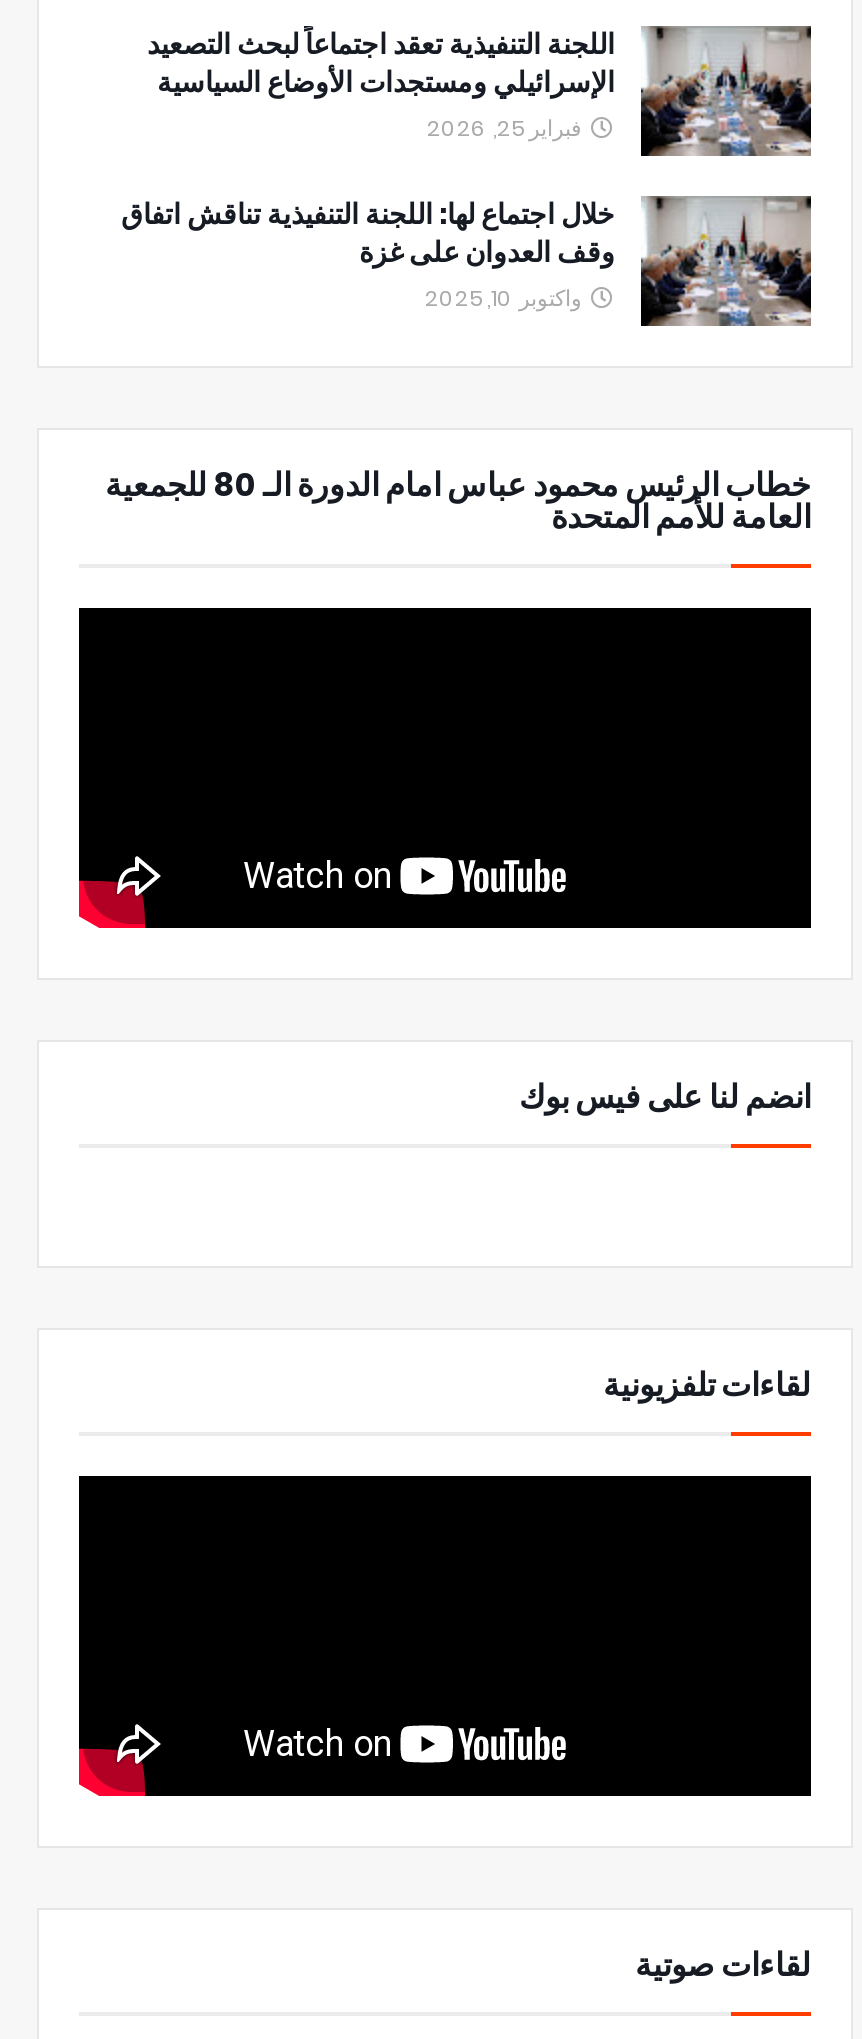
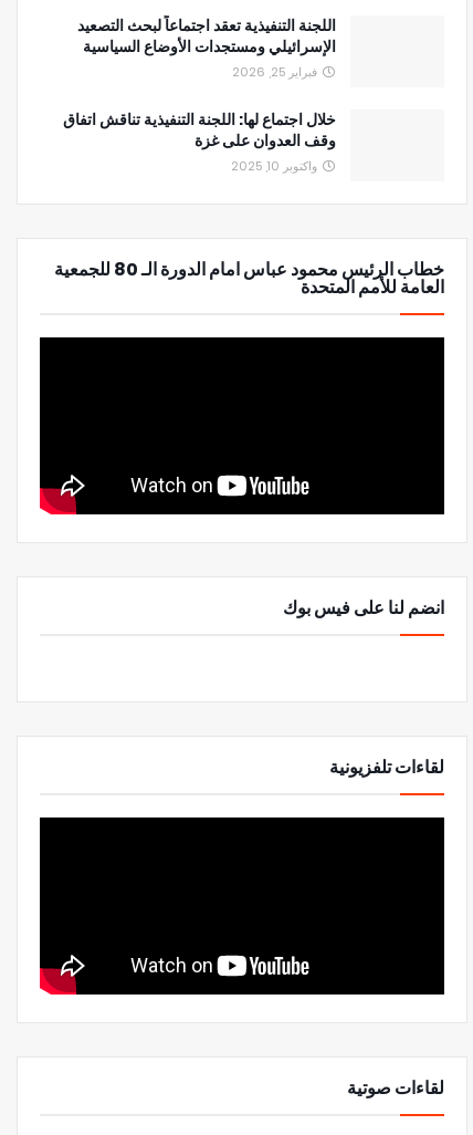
- [image]

- [image]
